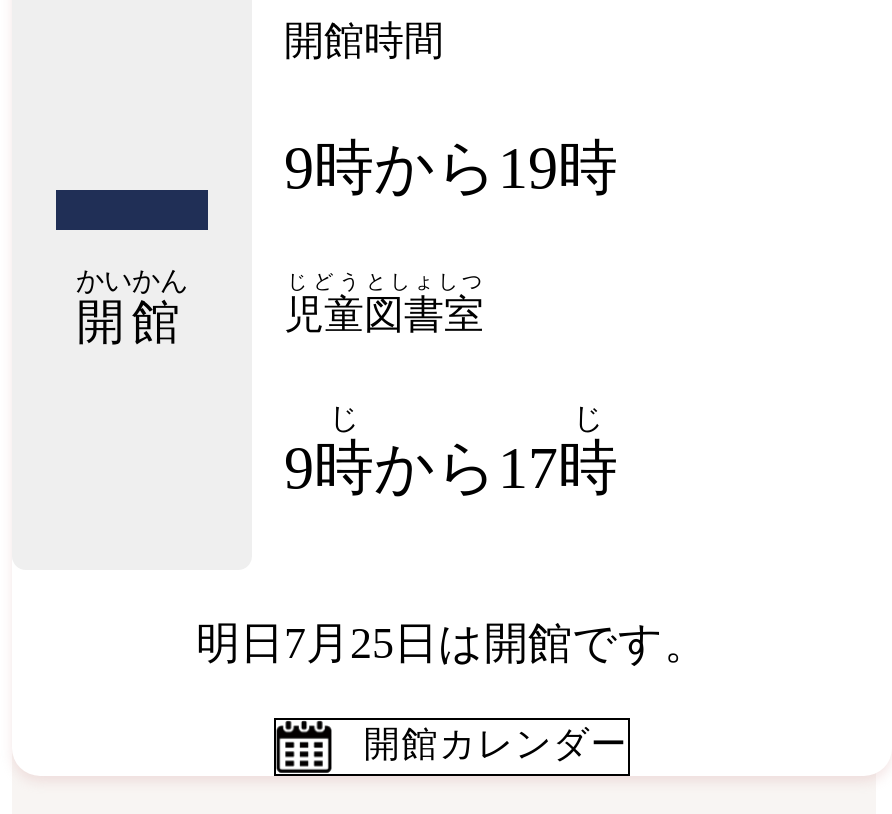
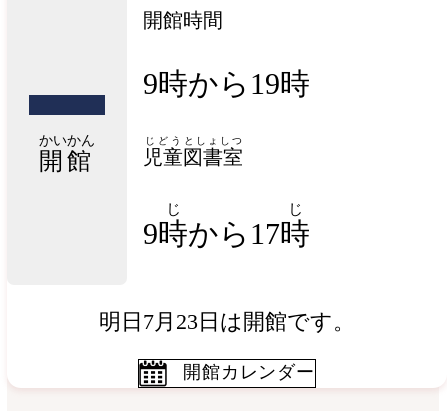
- 明日7月25日は開館です。
+ 明日7月23日は開館です。
